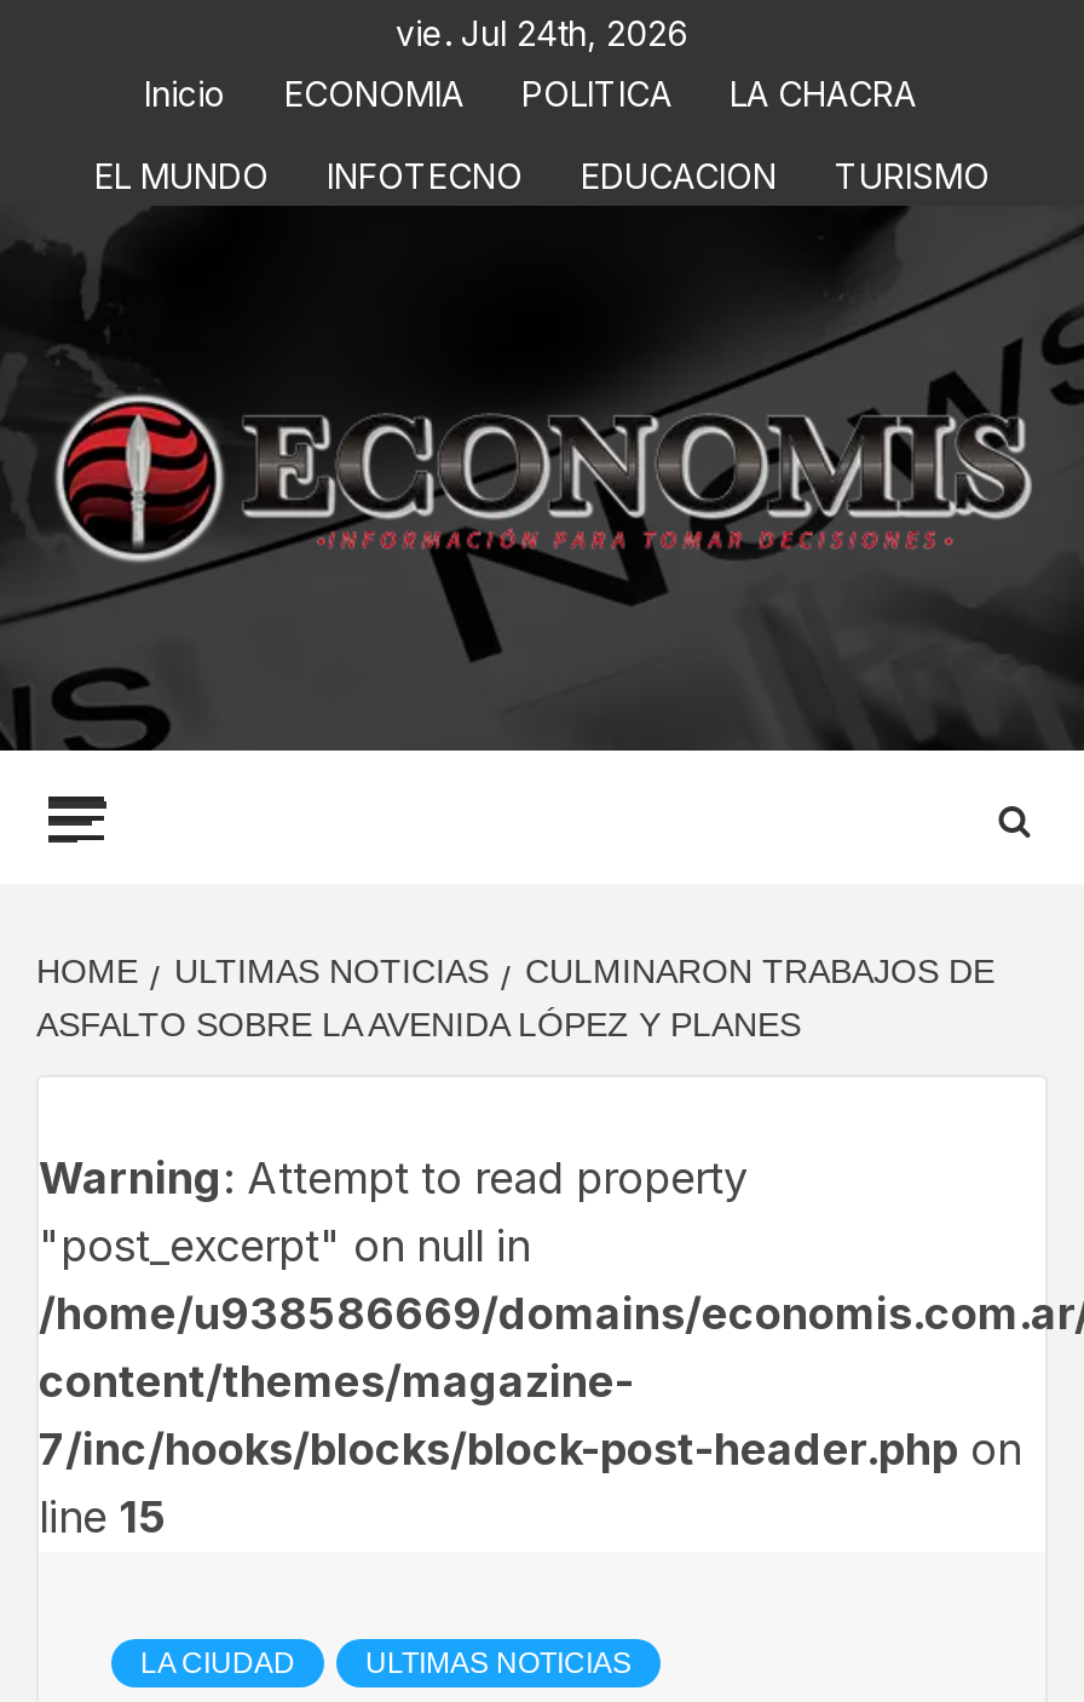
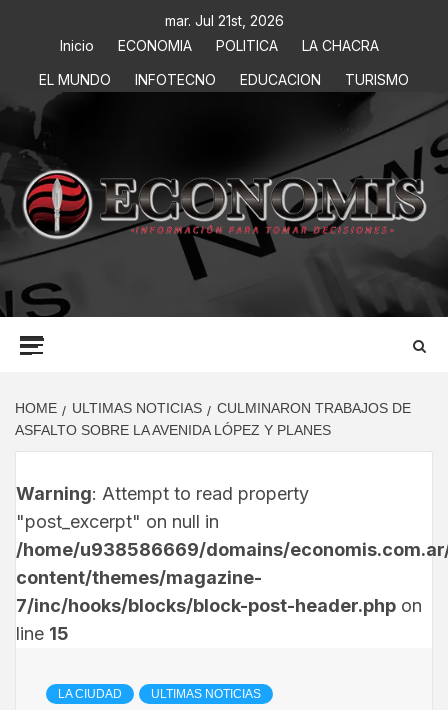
- vie. Jul 24th, 2026
+ mar. Jul 21st, 2026
